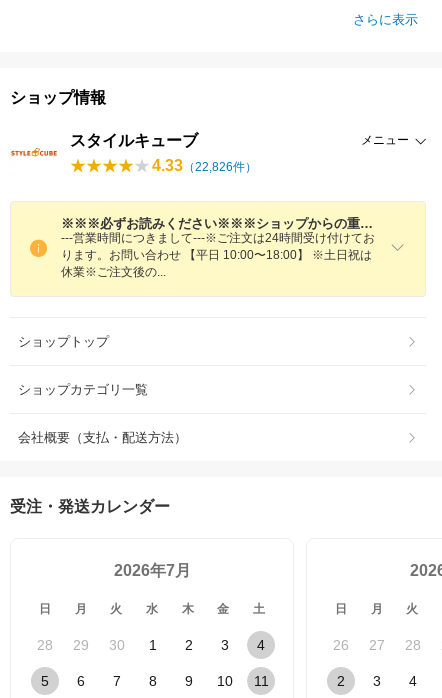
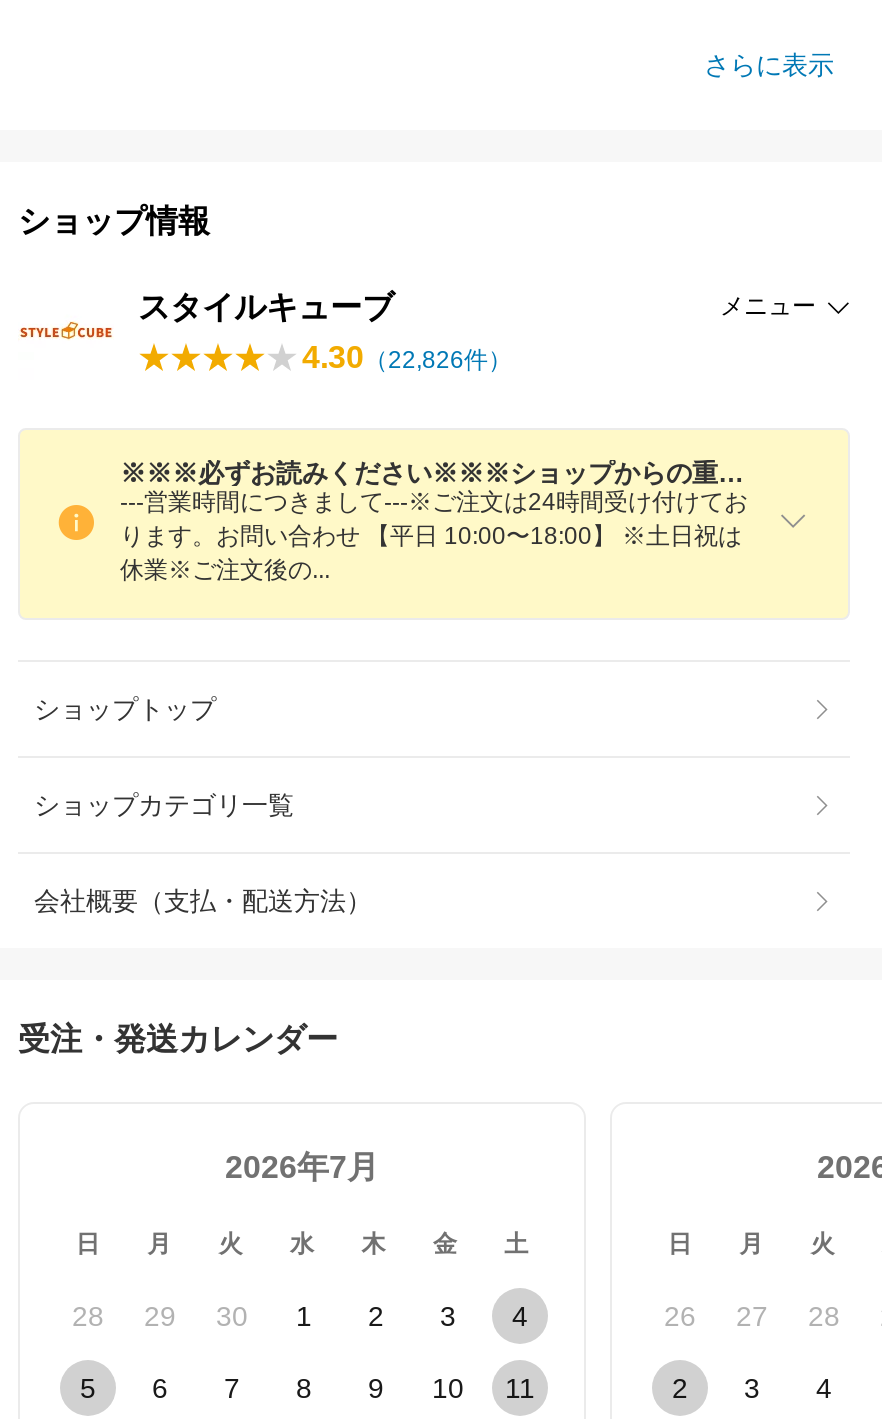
- 4.33（22,826件）
+ 4.30（22,826件）
